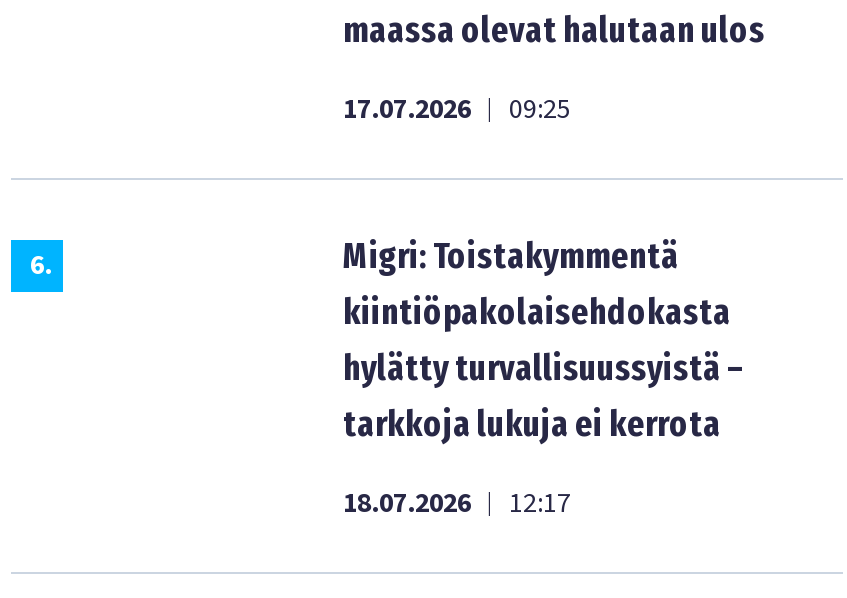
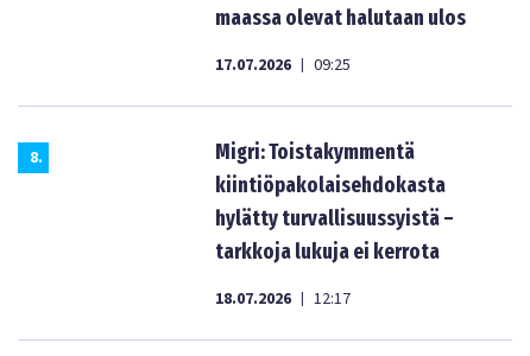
- 6.
+ 8.
